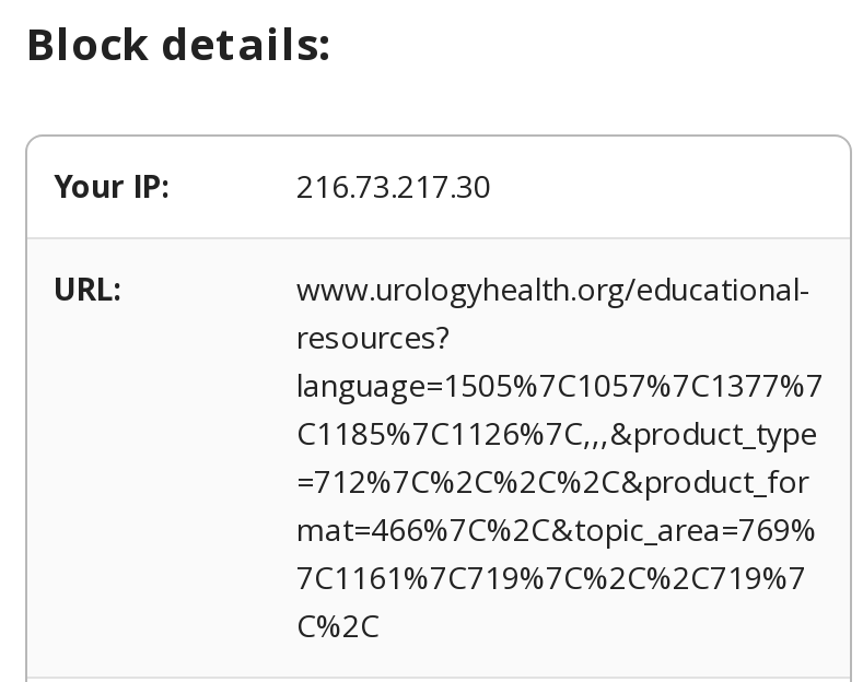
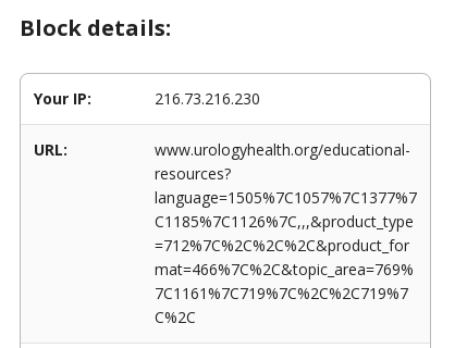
- 216.73.217.30
+ 216.73.216.230
